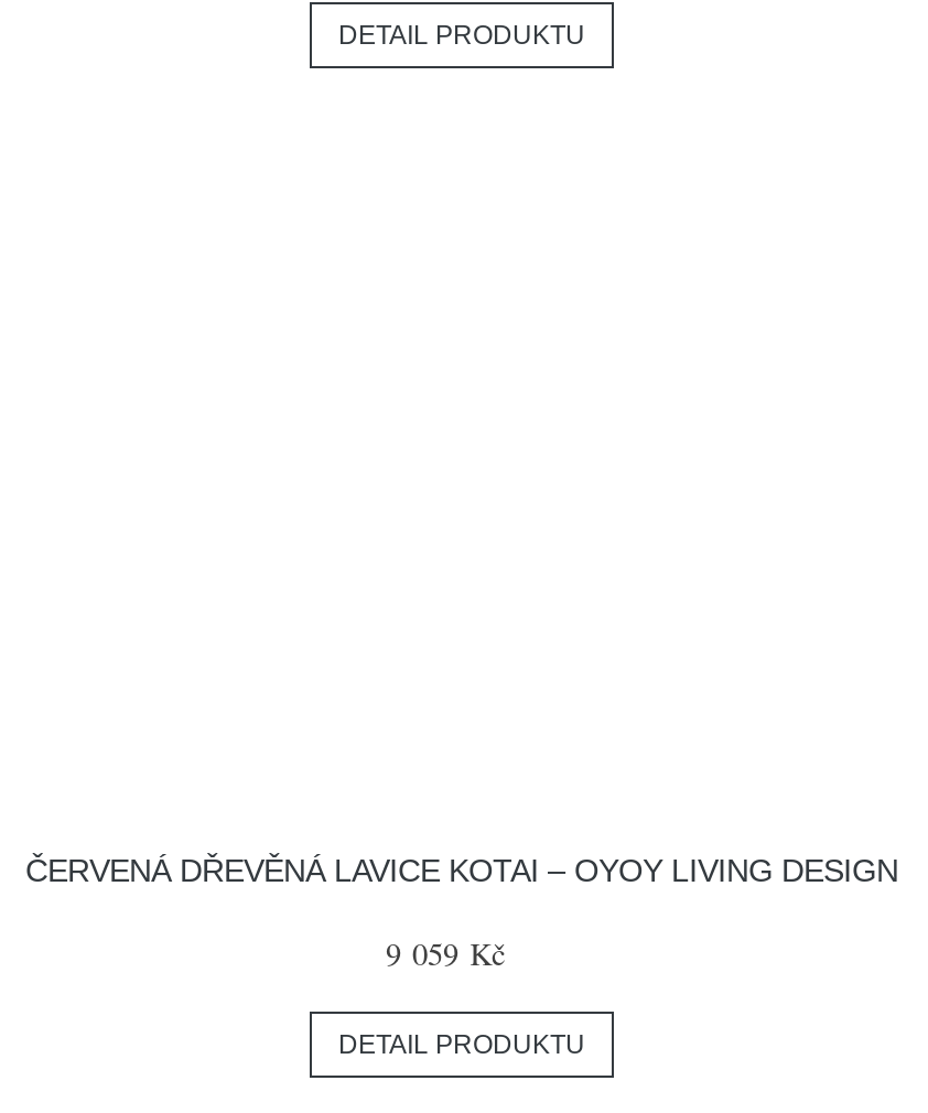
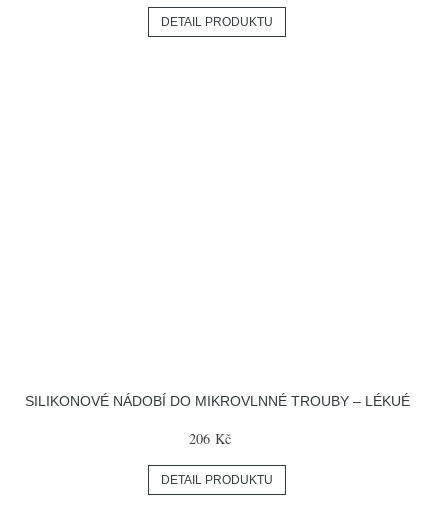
- ČERVENÁ DŘEVĚNÁ LAVICE KOTAI – OYOY LIVING DESIGN
+ SILIKONOVÉ NÁDOBÍ DO MIKROVLNNÉ TROUBY – LÉKUÉ

- 9 059 Kč
+ 206 Kč
